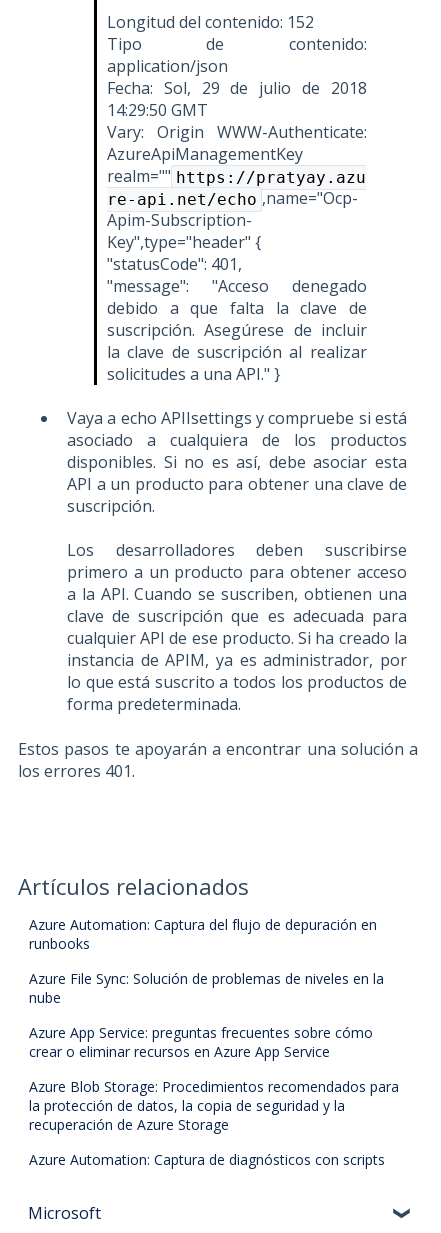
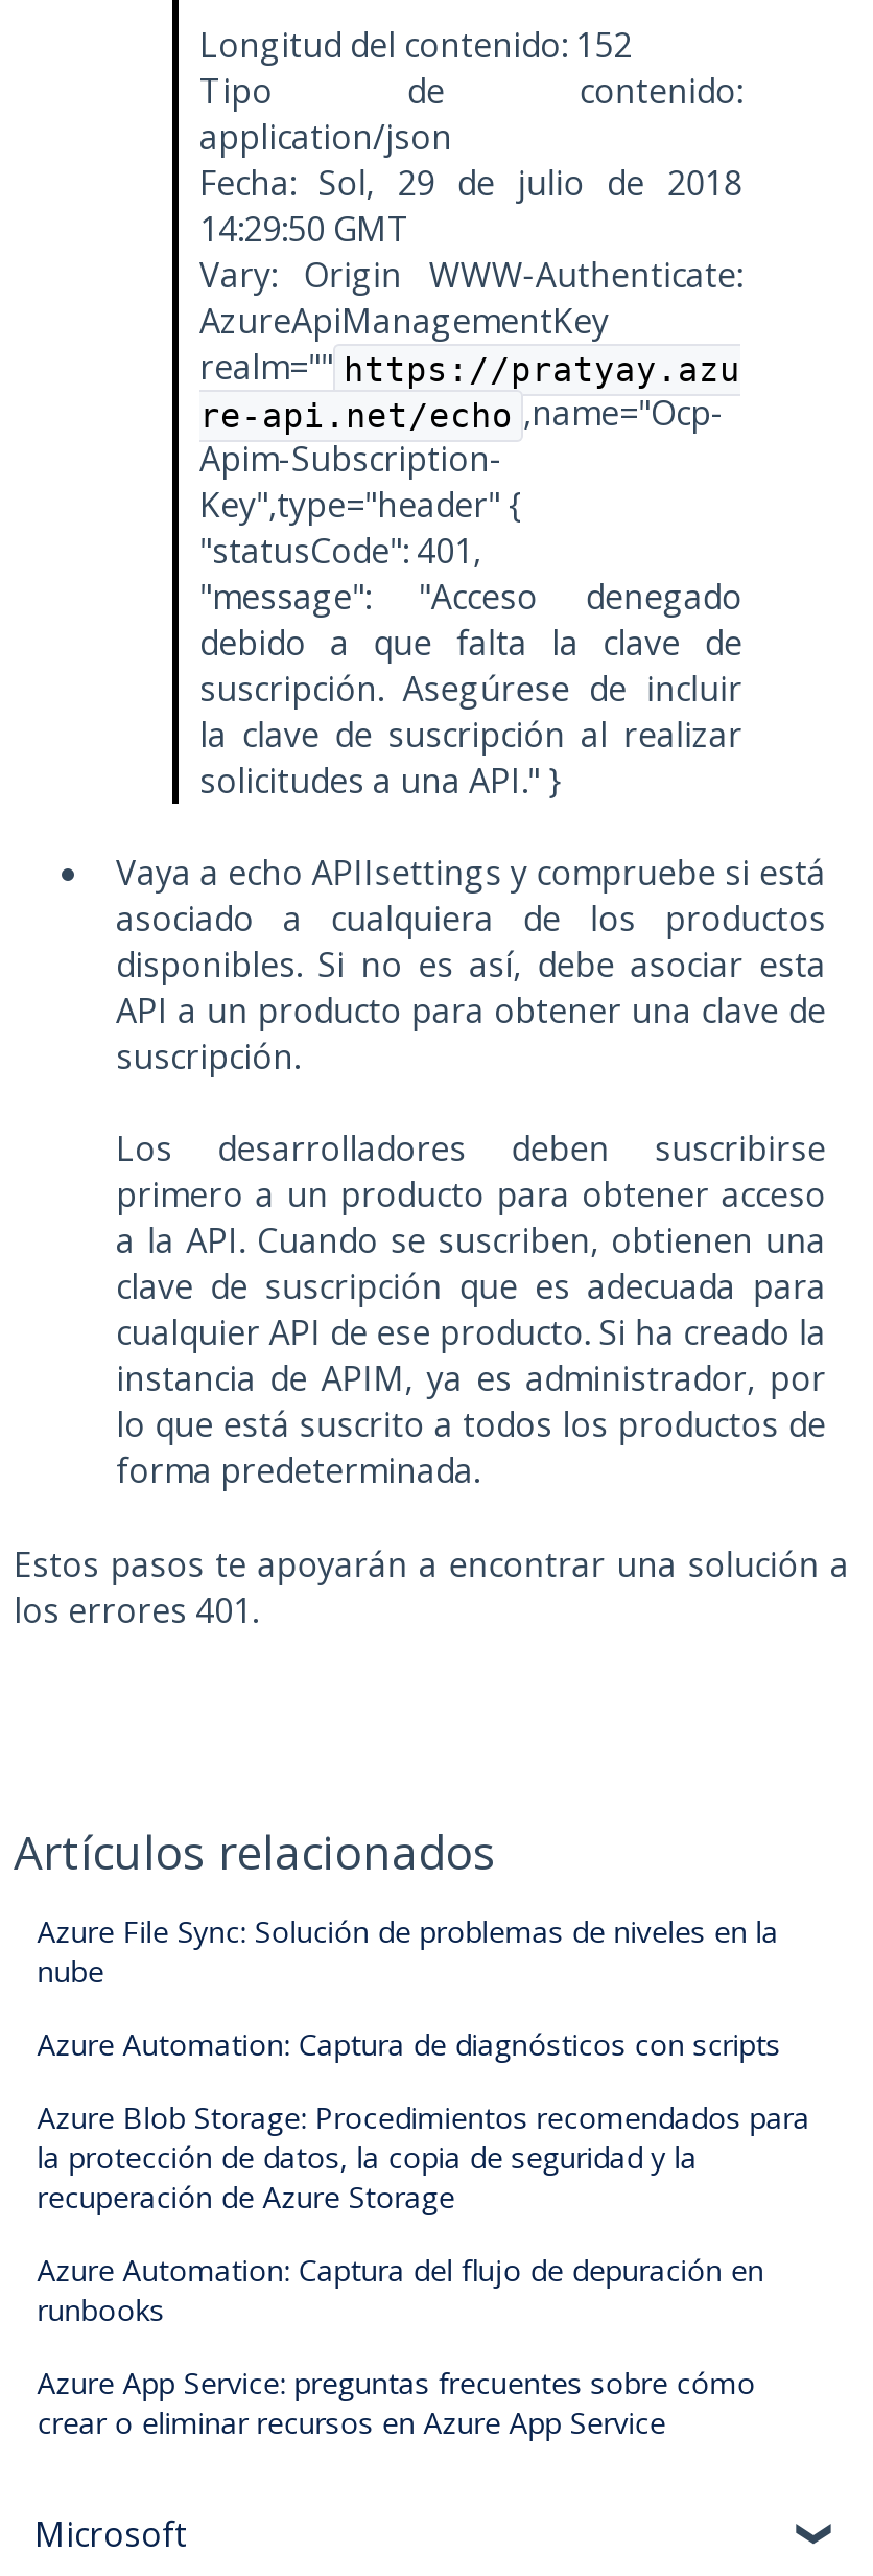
moved down: Azure Automation: Captura del flujo de depuración en | runbooks

moved up: Azure File Sync: Solución de problemas de niveles en la | nube

moved down: Azure App Service: preguntas frecuentes sobre cómo | crear o eliminar recursos en Azure App Service

moved up: Azure Blob Storage: Procedimientos recomendados para | la protección de datos, la copia de seguridad y la | recuperación de Azure Storage

moved up: Azure Automation: Captura de diagnósticos con scripts
